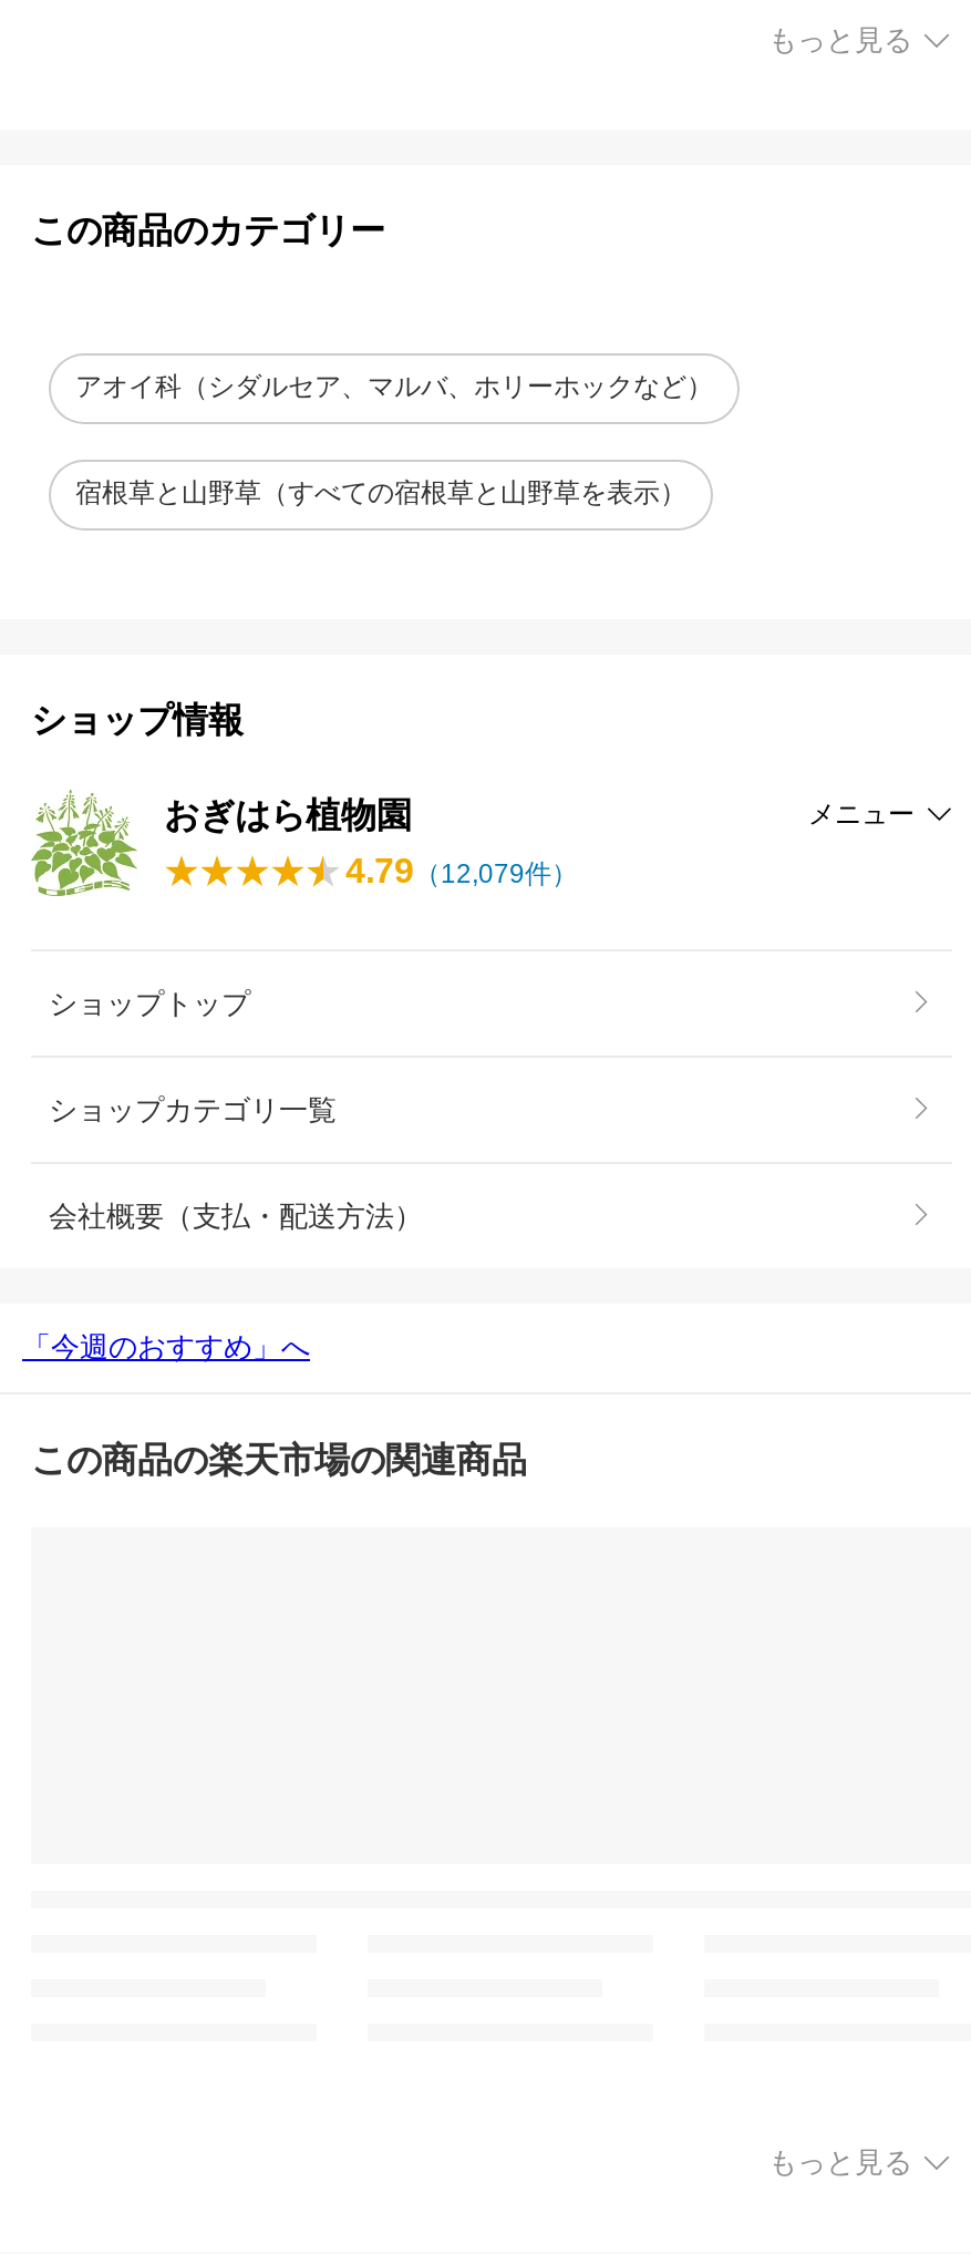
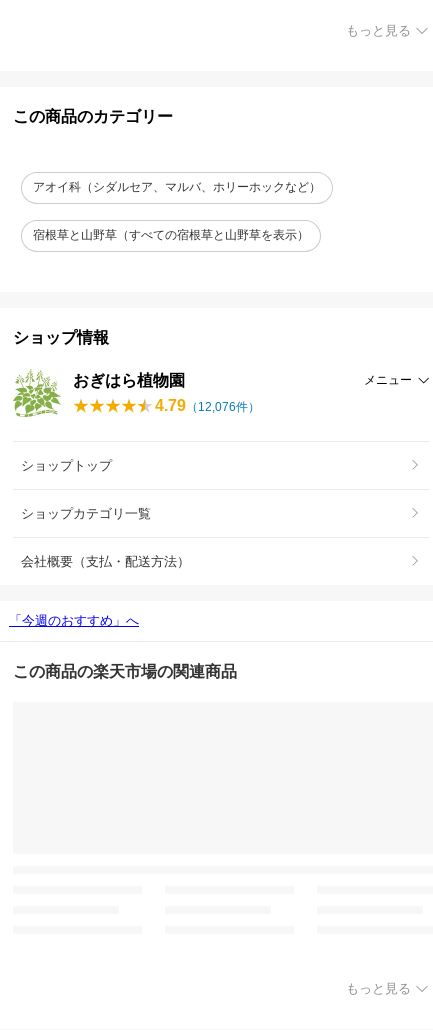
- 4.79（12,079件）
+ 4.79（12,076件）
